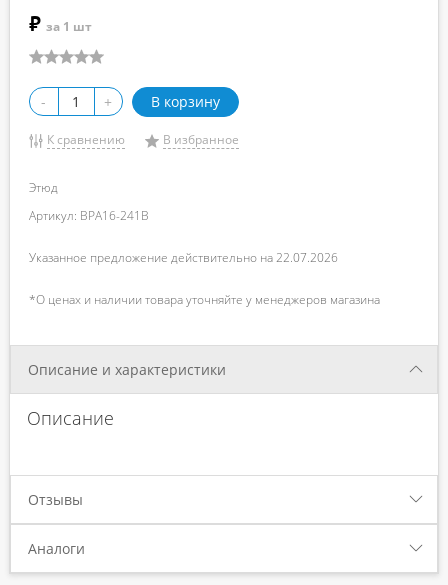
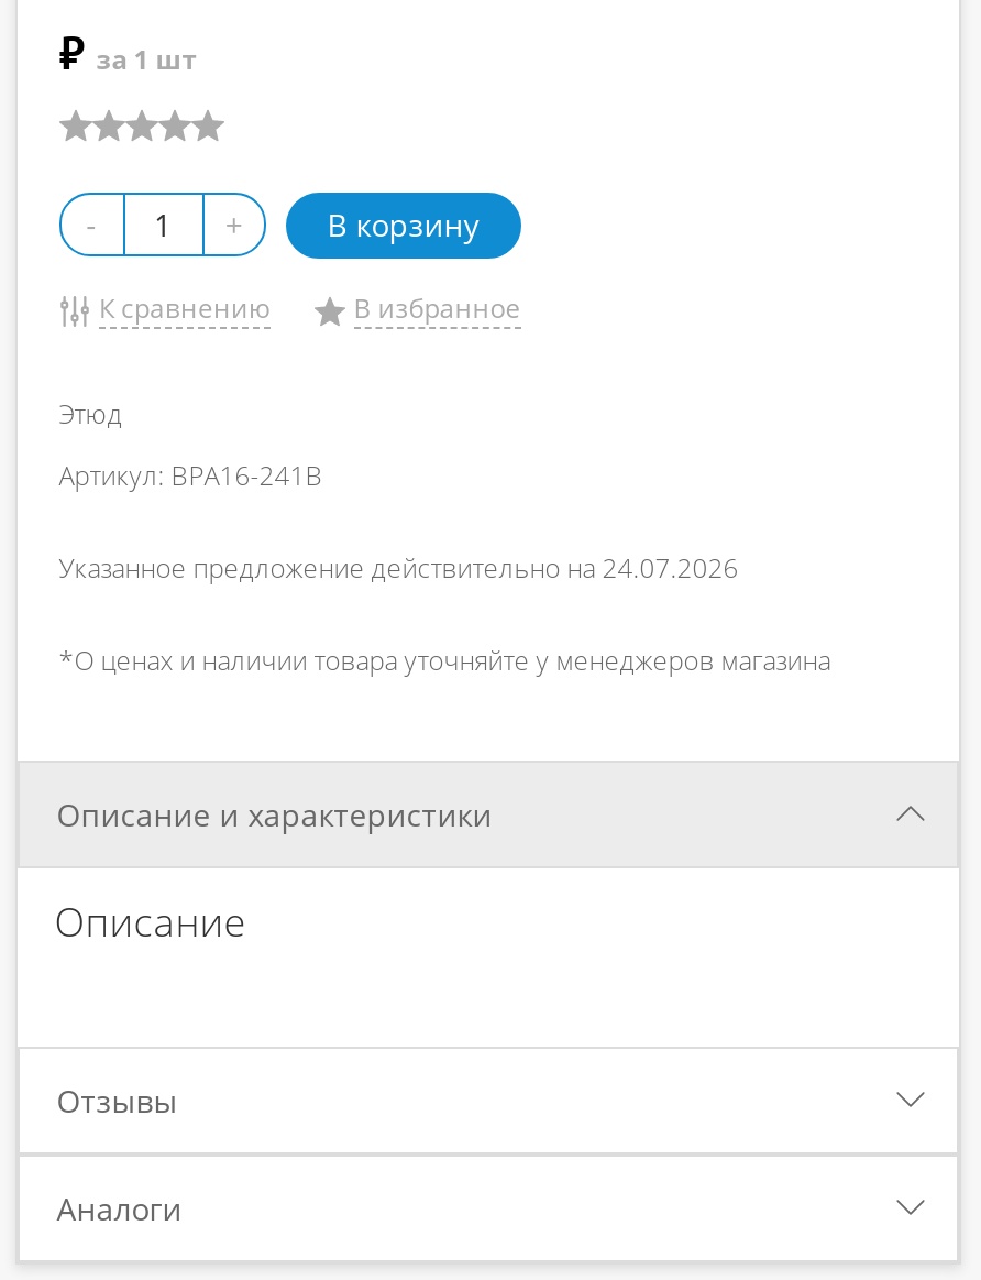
- Указанное предложение действительно на 22.07.2026
+ Указанное предложение действительно на 24.07.2026
